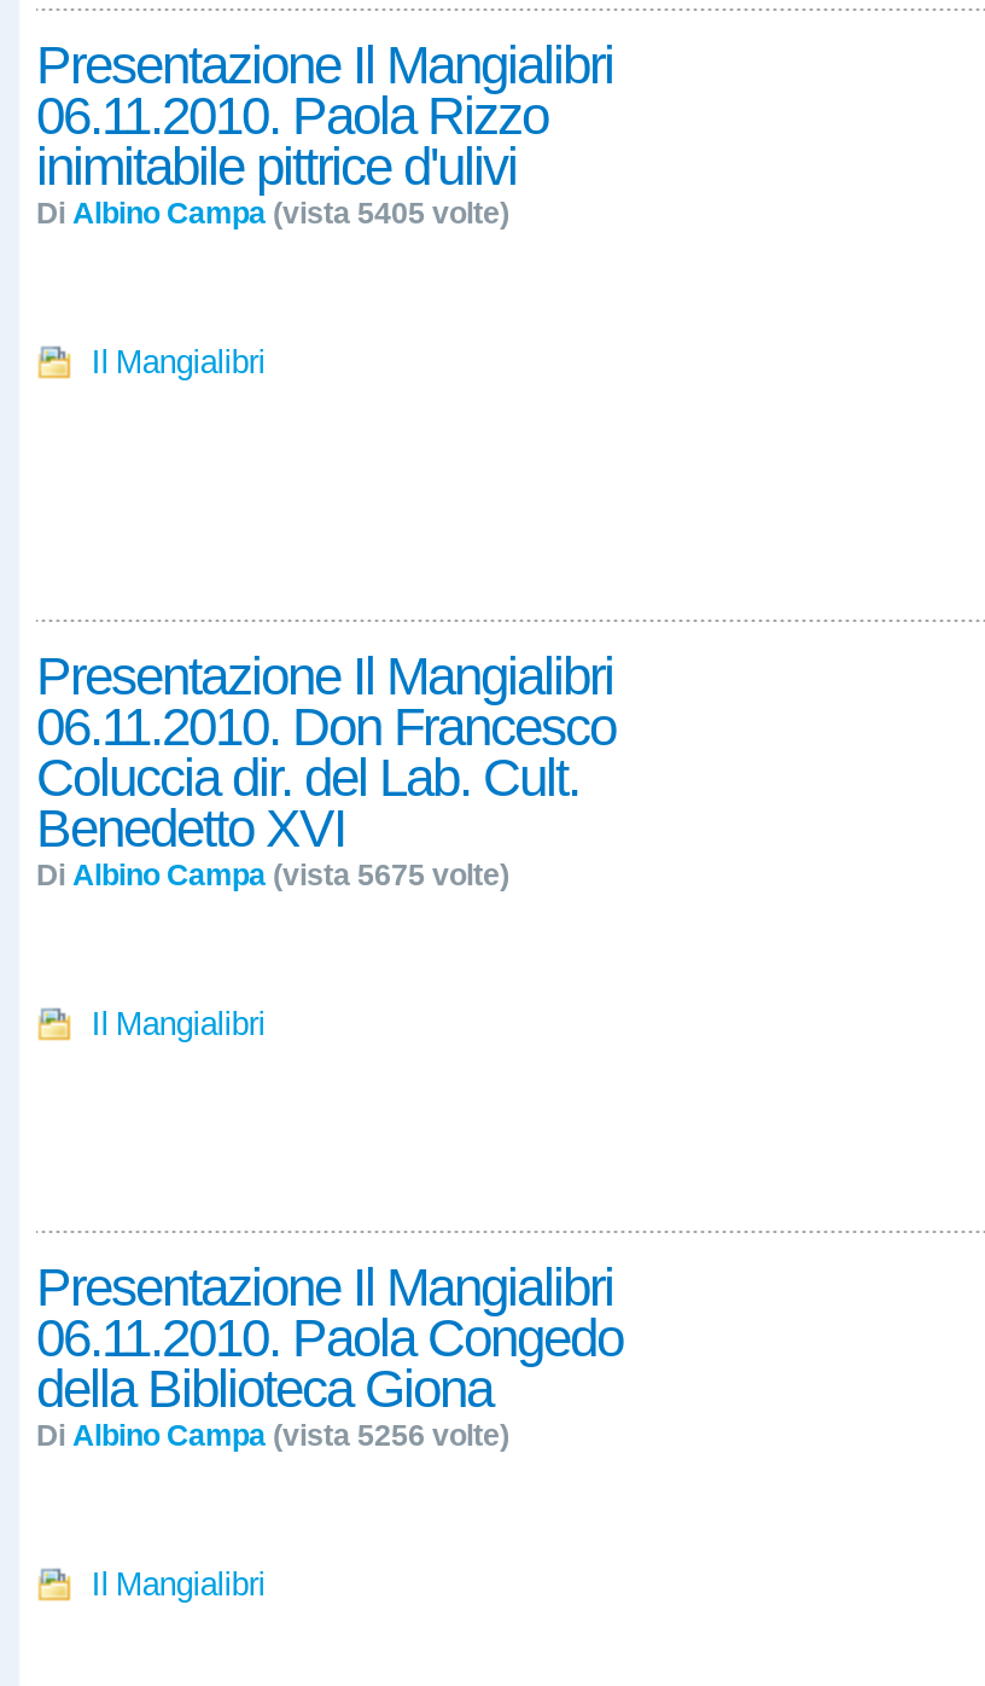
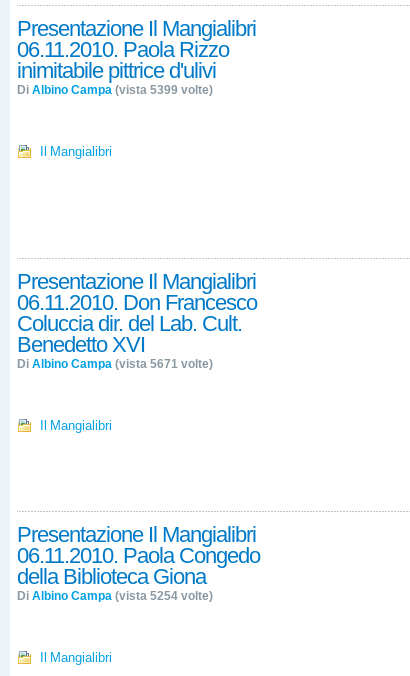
- Di Albino Campa (vista 5405 volte)
+ Di Albino Campa (vista 5399 volte)

- Di Albino Campa (vista 5675 volte)
+ Di Albino Campa (vista 5671 volte)

- Di Albino Campa (vista 5256 volte)
+ Di Albino Campa (vista 5254 volte)
